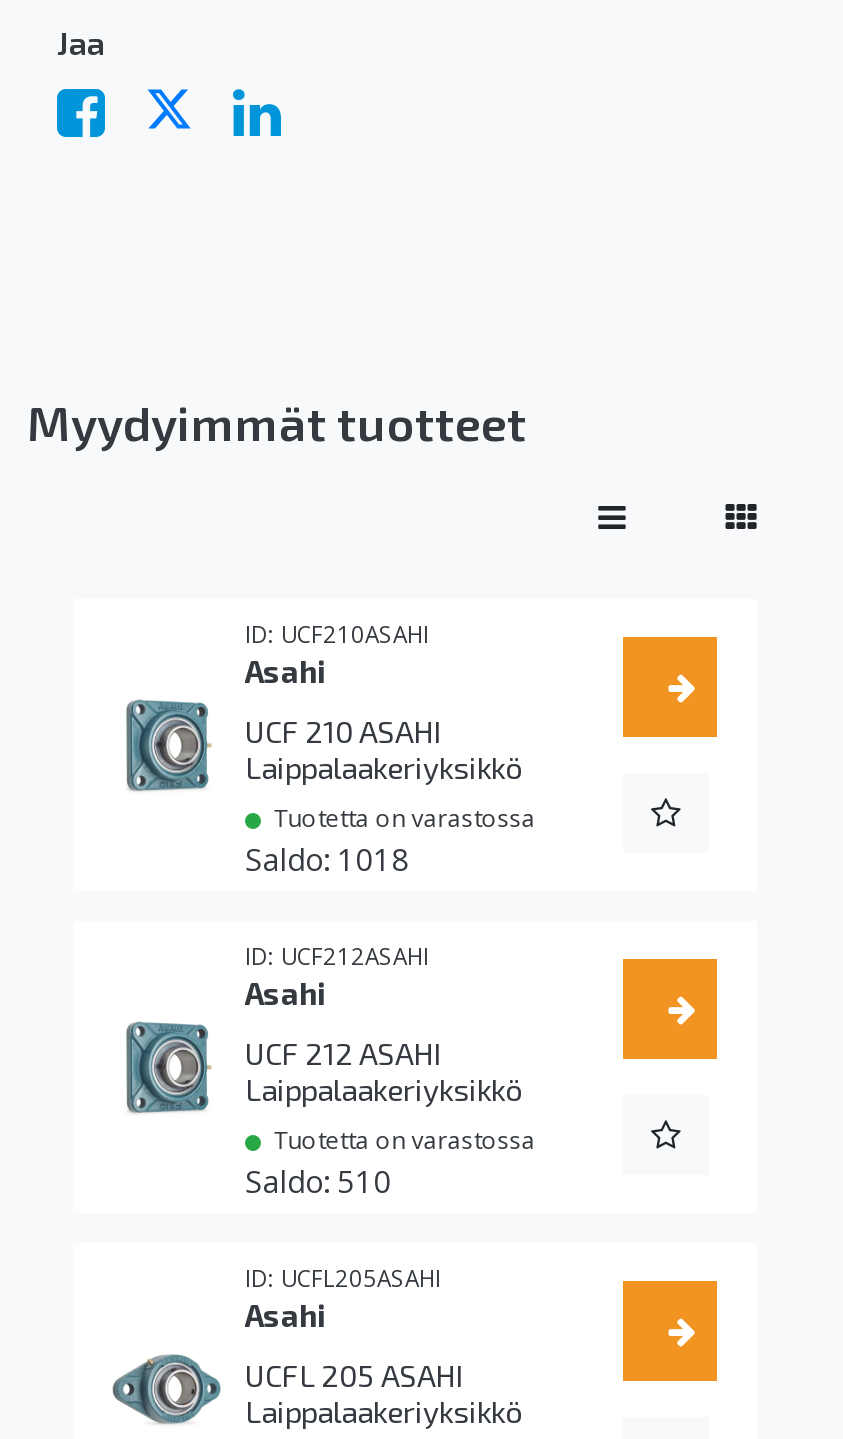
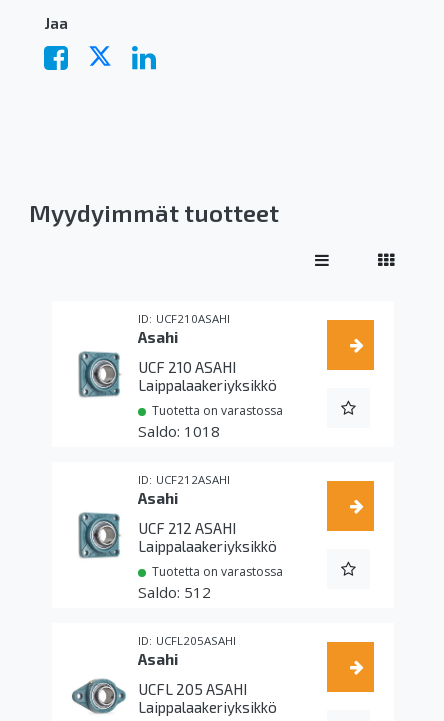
- 510
+ 512
